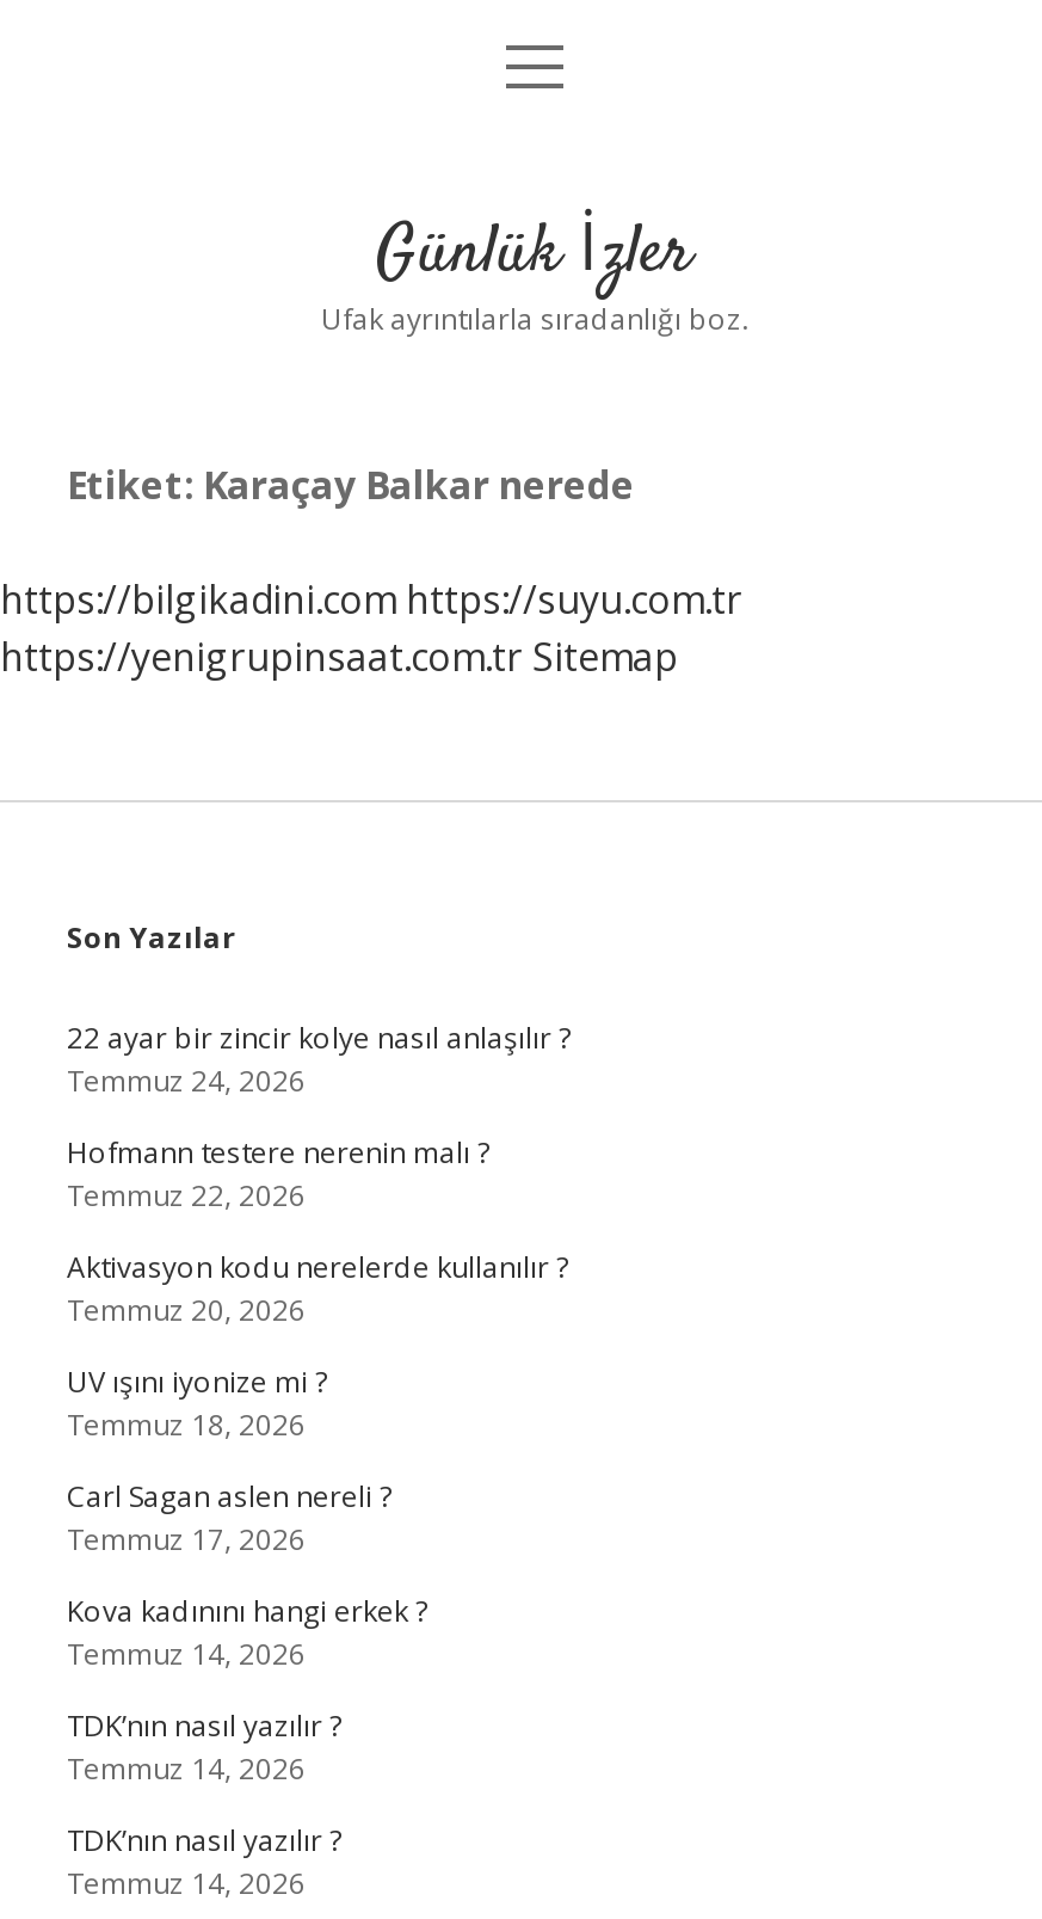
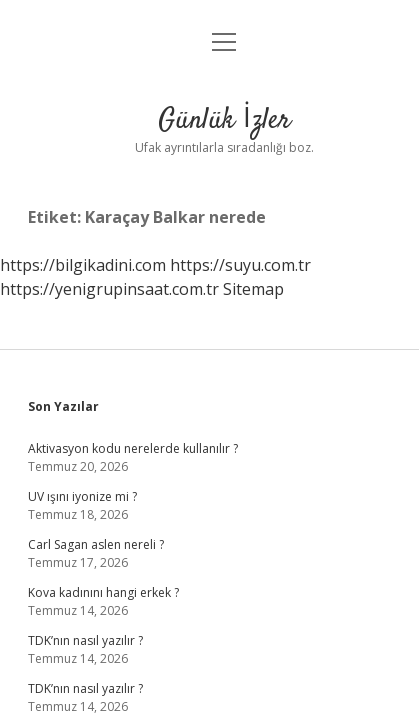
- 22 ayar bir zincir kolye nasıl anlaşılır ?
- Temmuz 24, 2026
- Hofmann testere nerenin malı ?
- Temmuz 22, 2026
